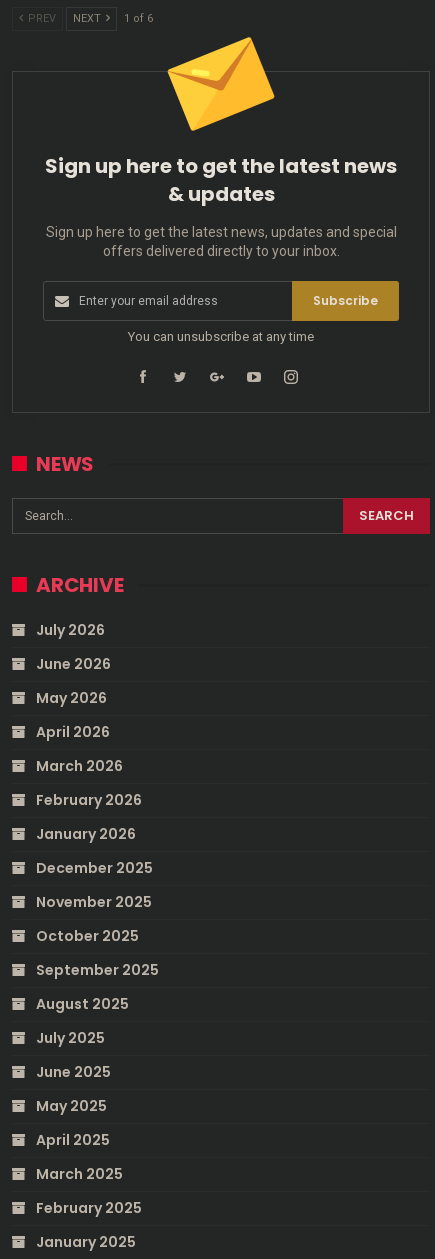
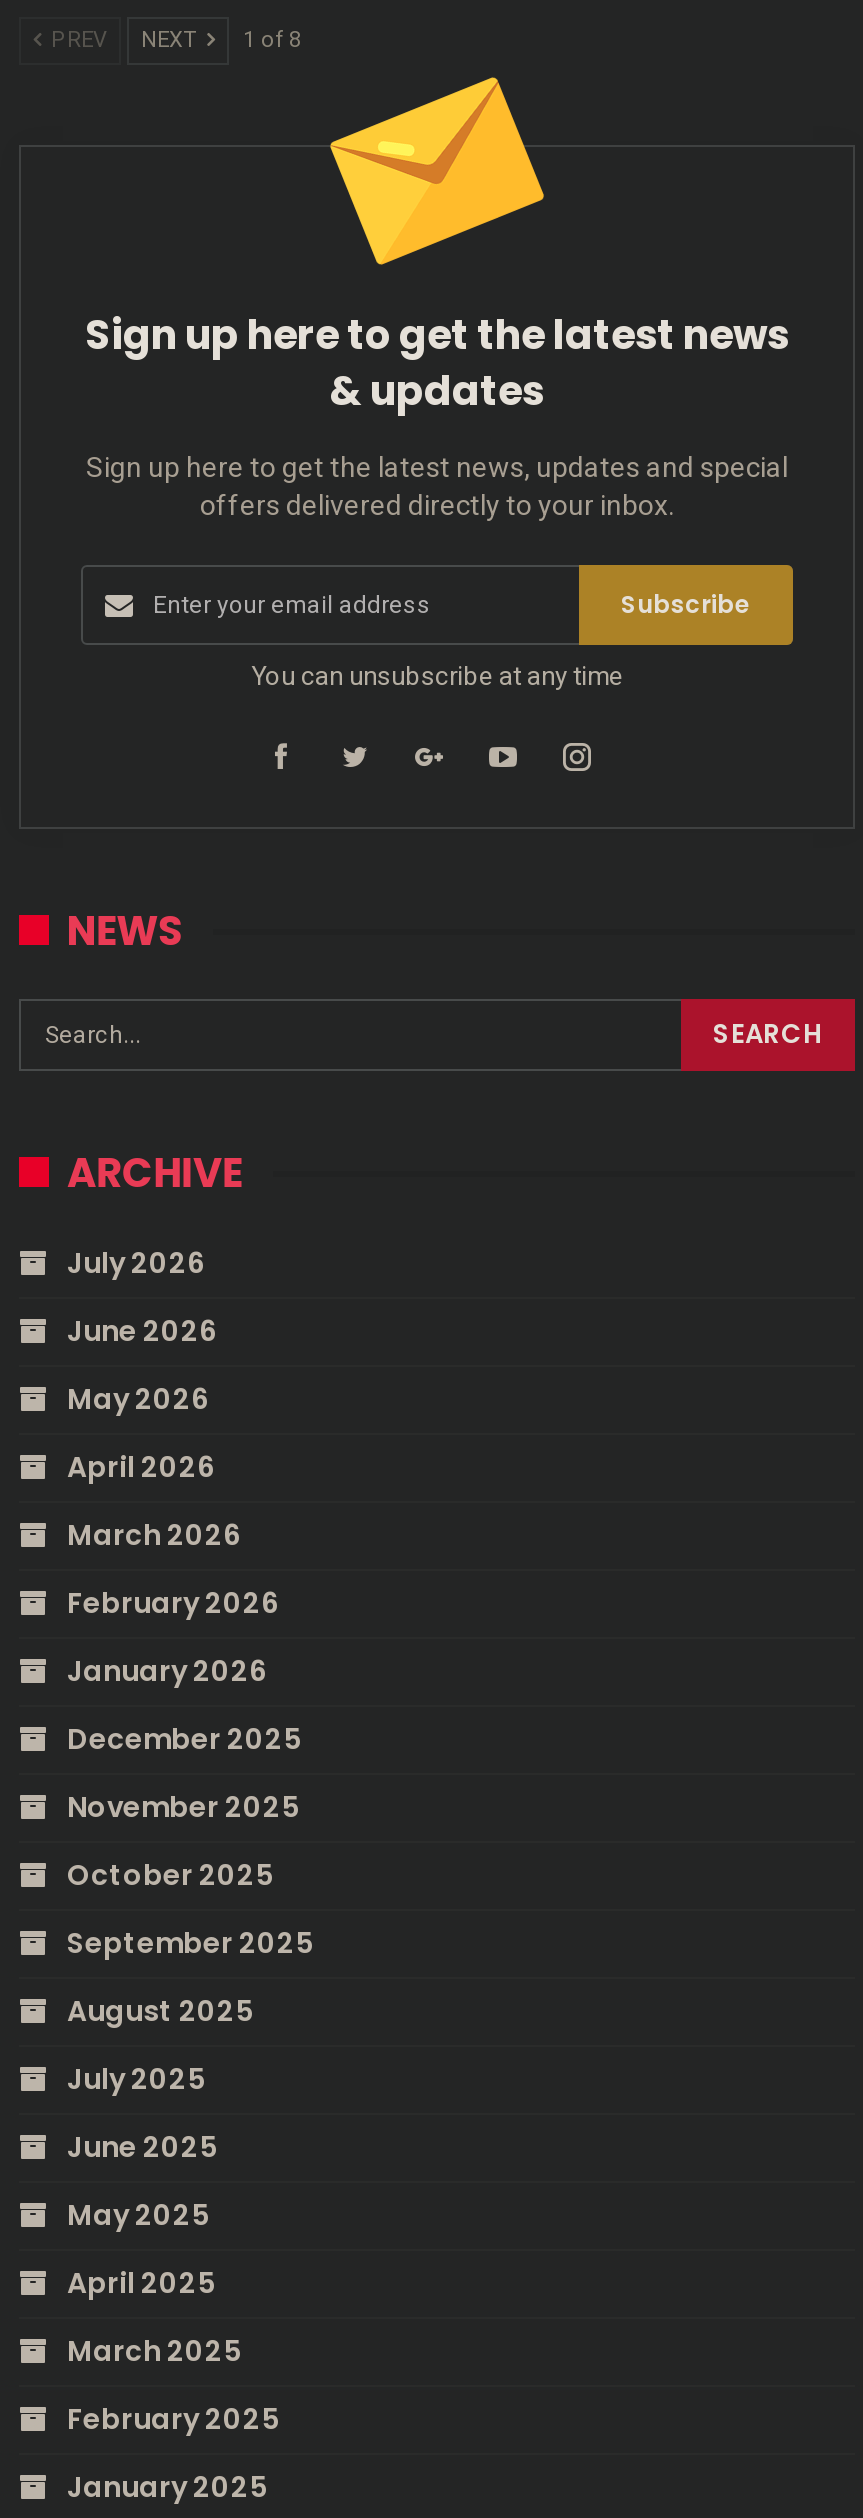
- PREV NEXT 1 of 6
+ PREV NEXT 1 of 8
